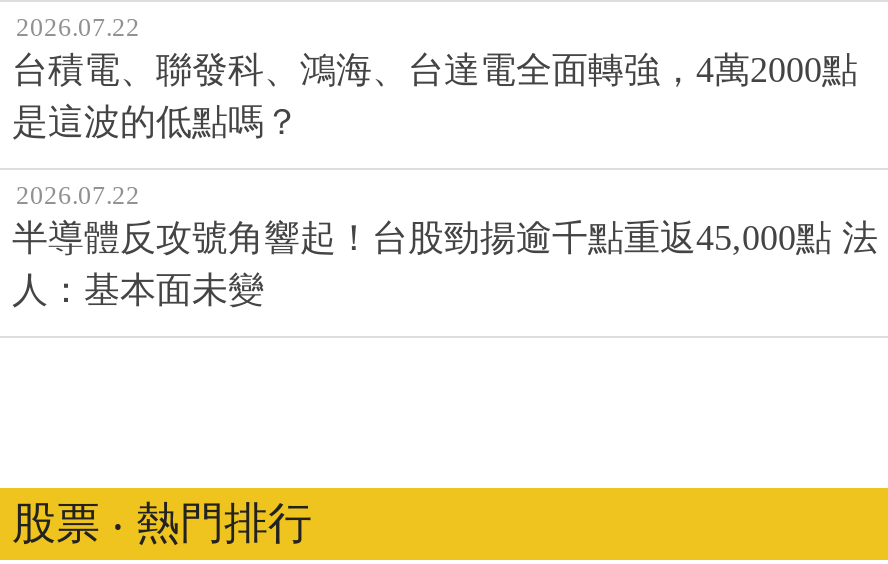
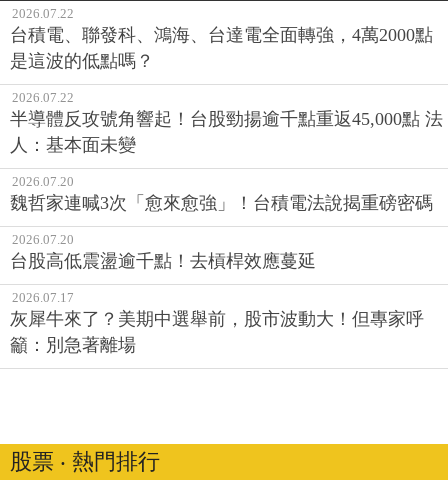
+ 2026.07.20
+ 魏哲家連喊3次「愈來愈強」！台積電法說揭重磅密碼
+ 2026.07.20
+ 台股高低震盪逾千點！去槓桿效應蔓延
+ 2026.07.17
+ 灰犀牛來了？美期中選舉前，股市波動大！但專家呼
+ 籲：別急著離場
